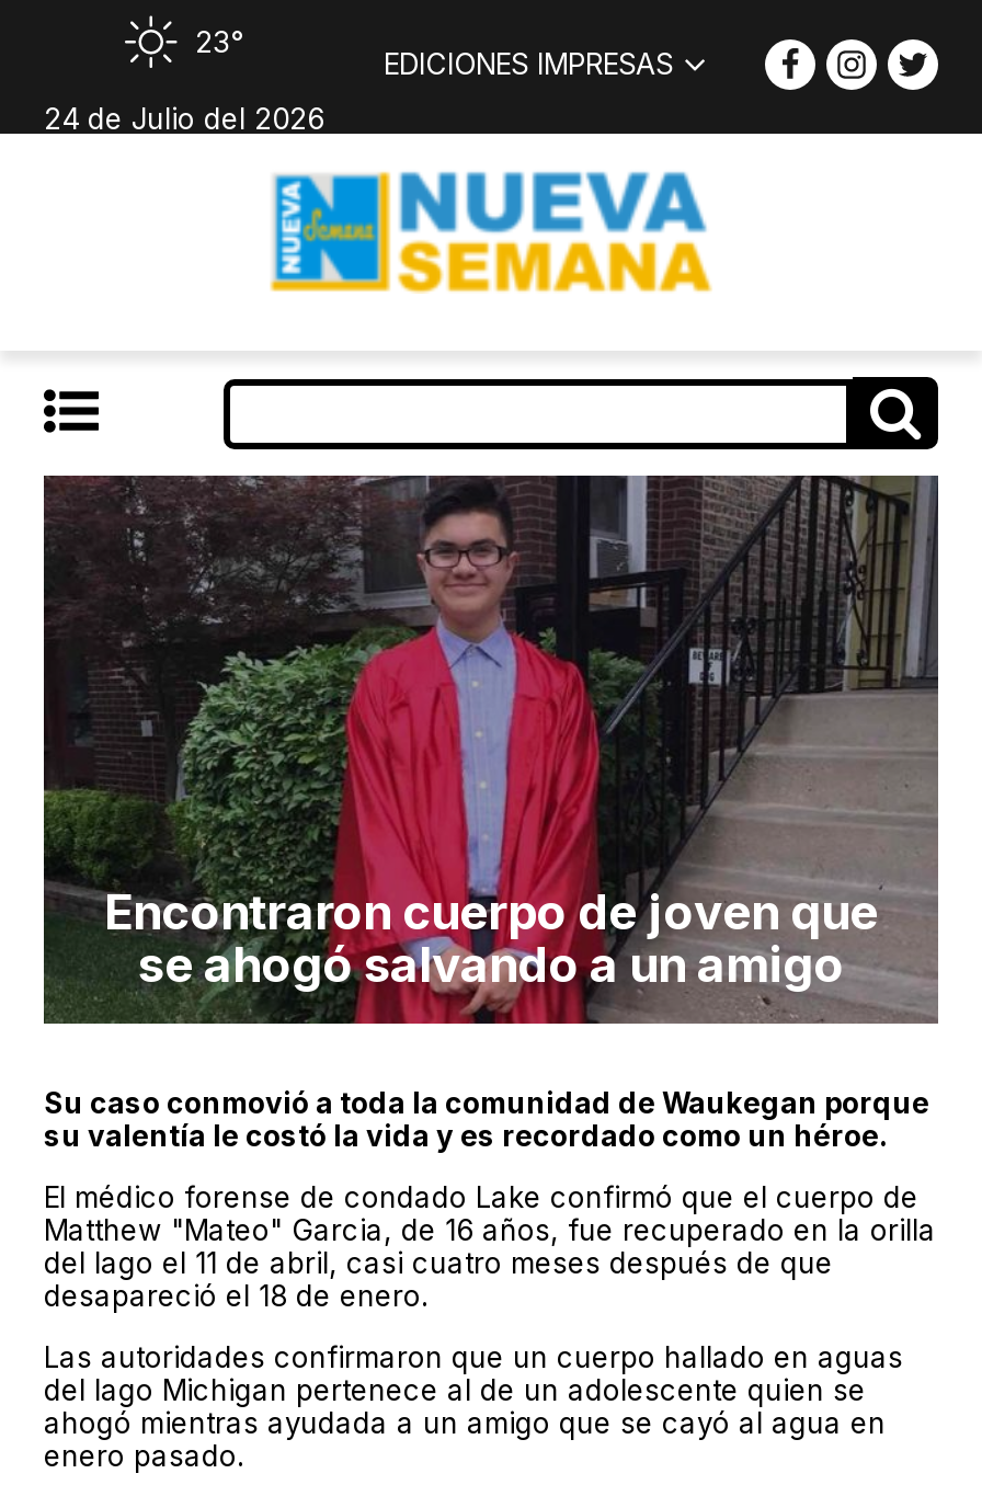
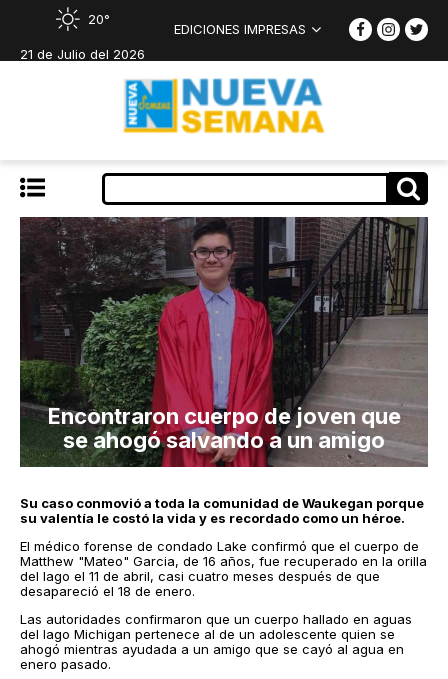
- 23°
+ 20°

- 24 de Julio del 2026
+ 21 de Julio del 2026
